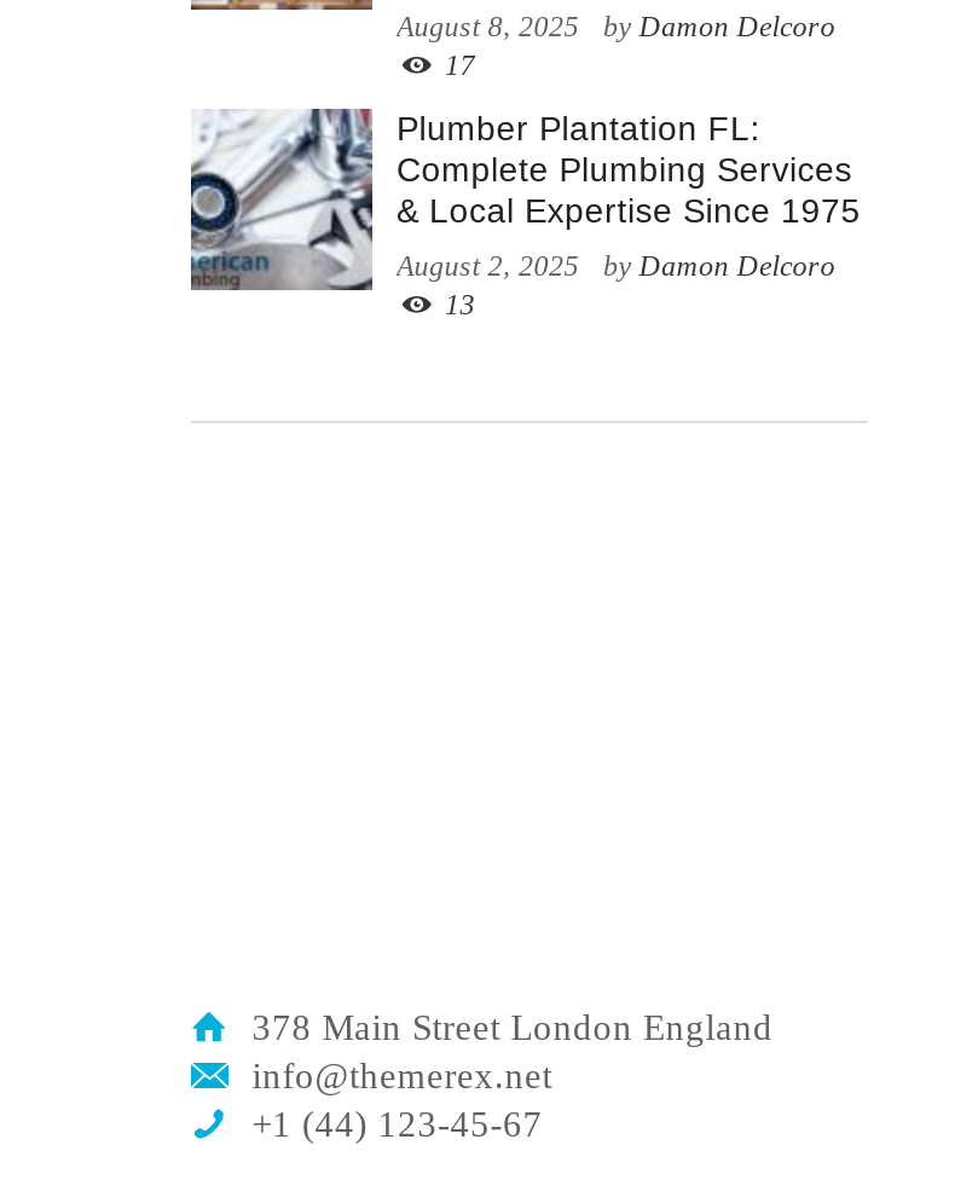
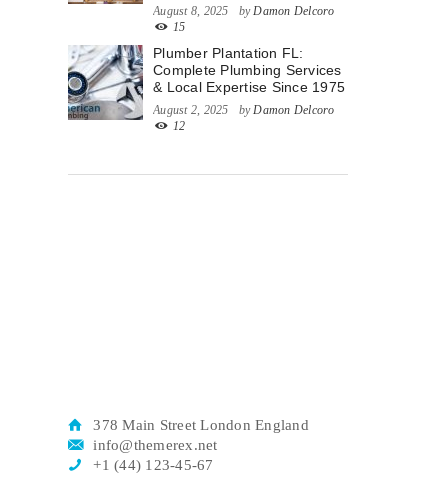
- 17
+ 15

- 13
+ 12
